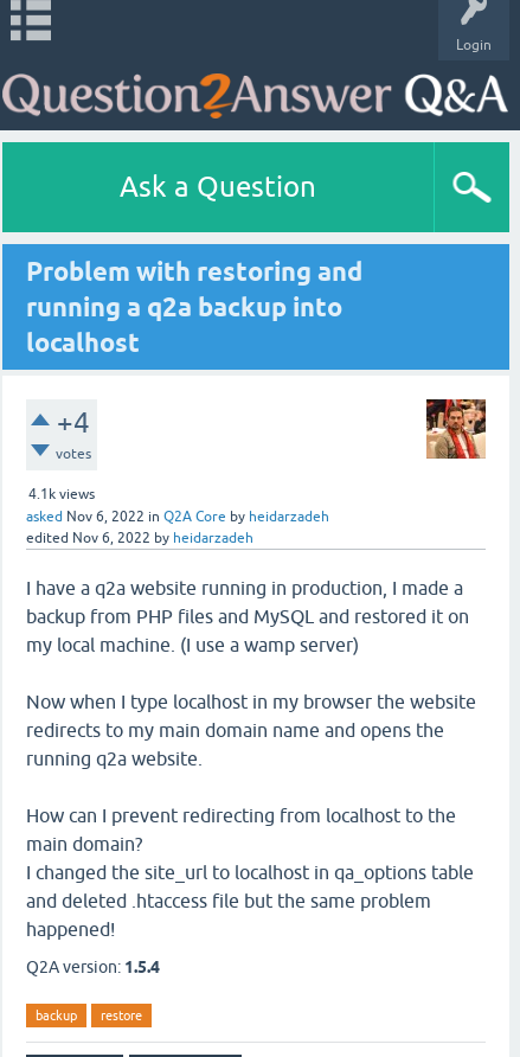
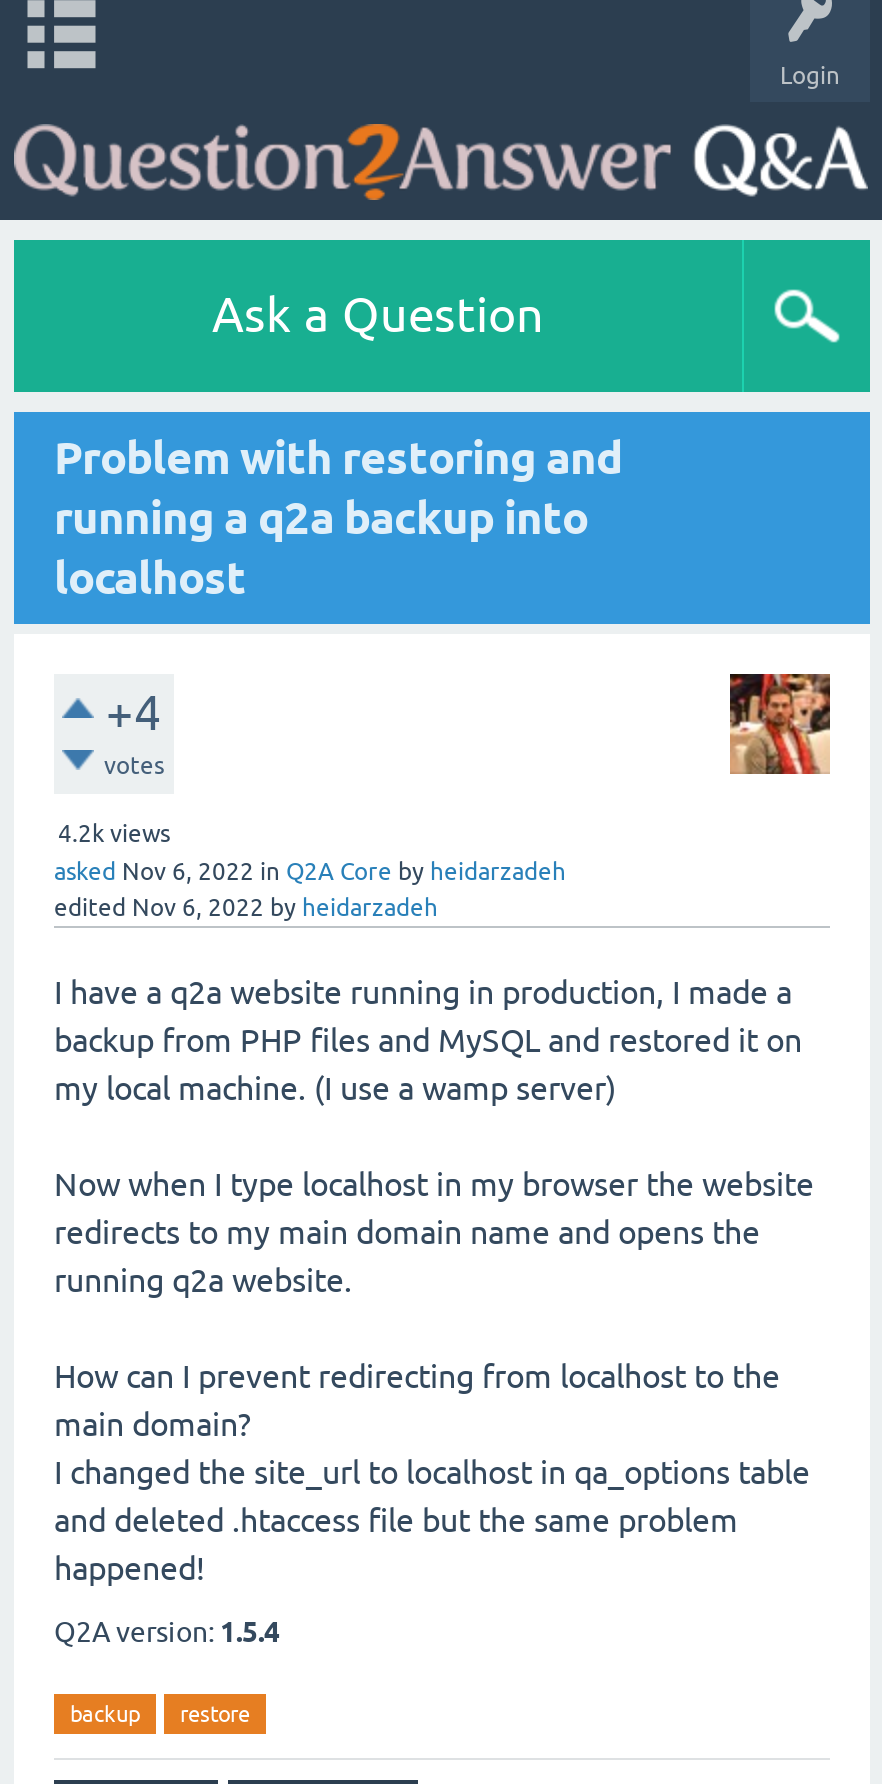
- 4.1k views
+ 4.2k views
